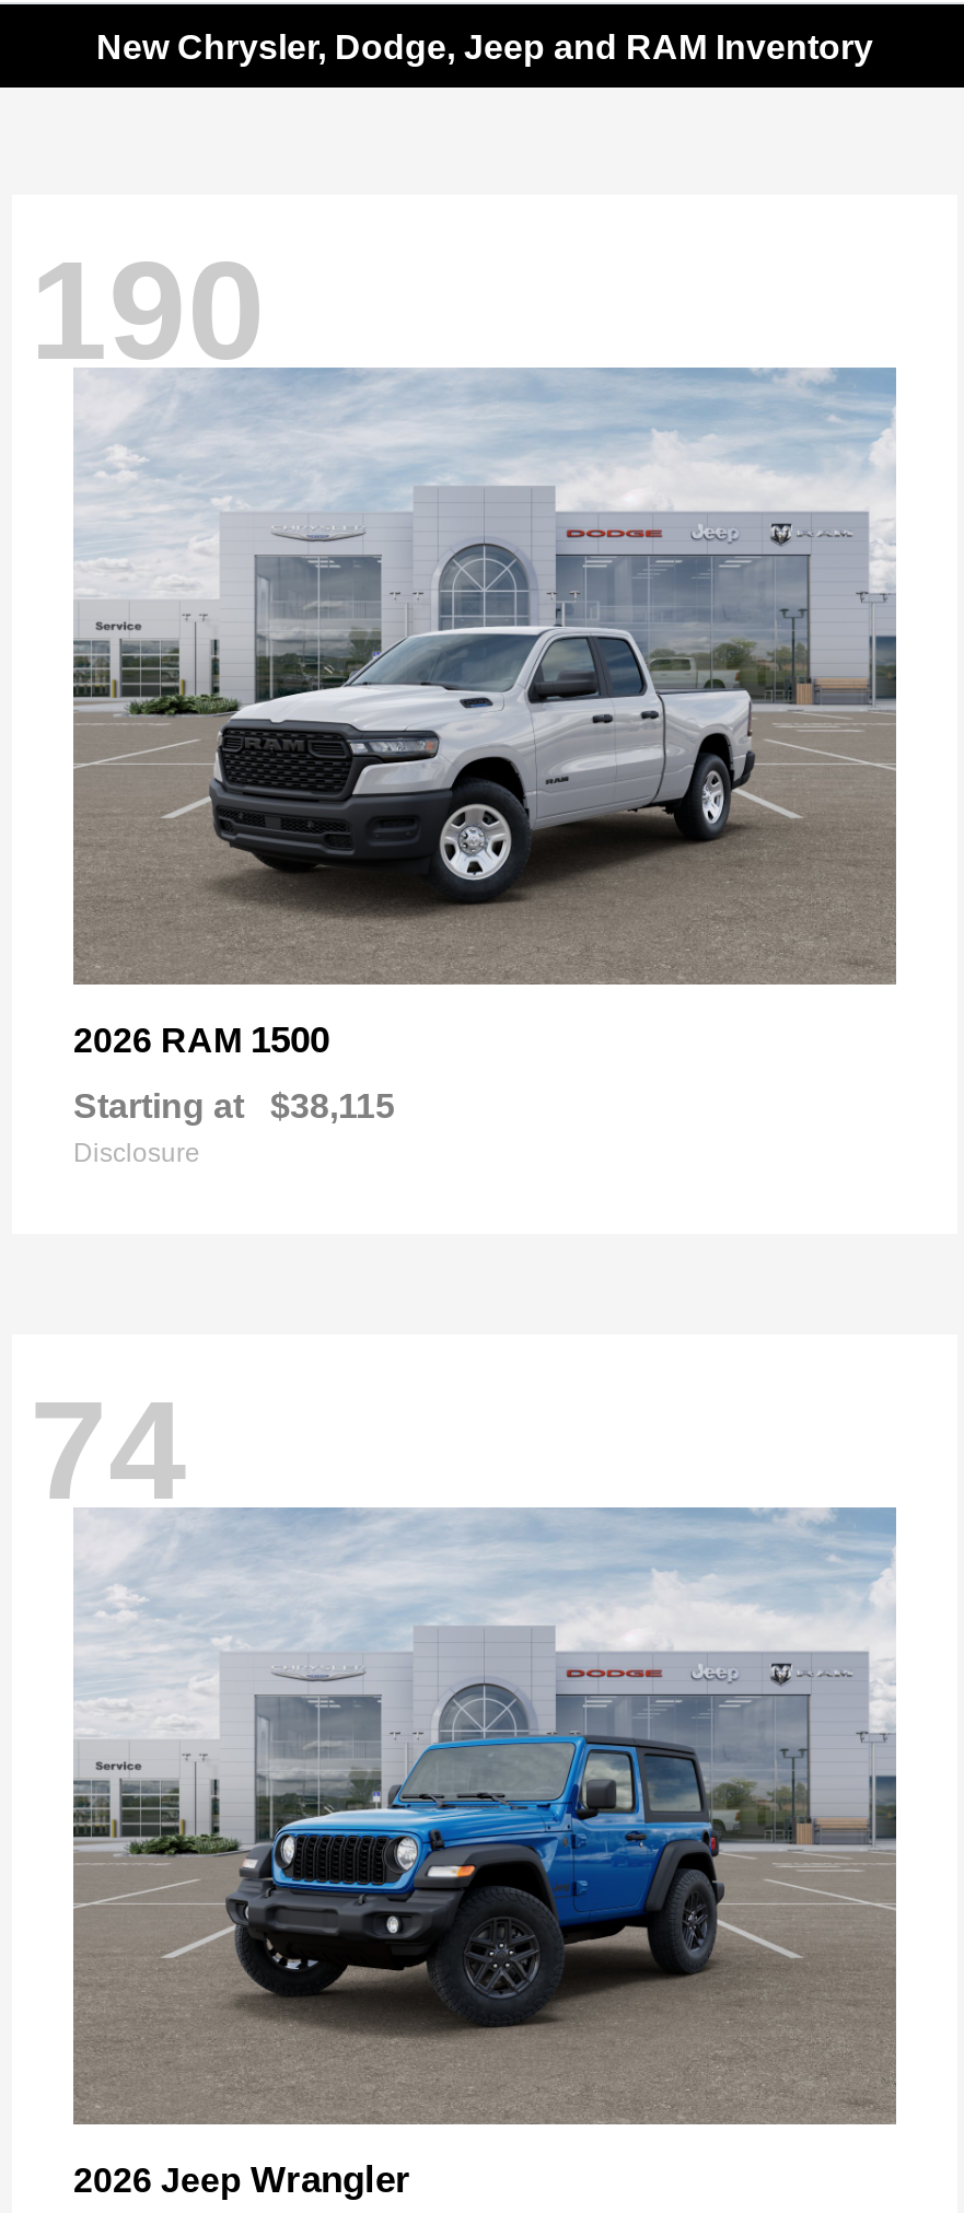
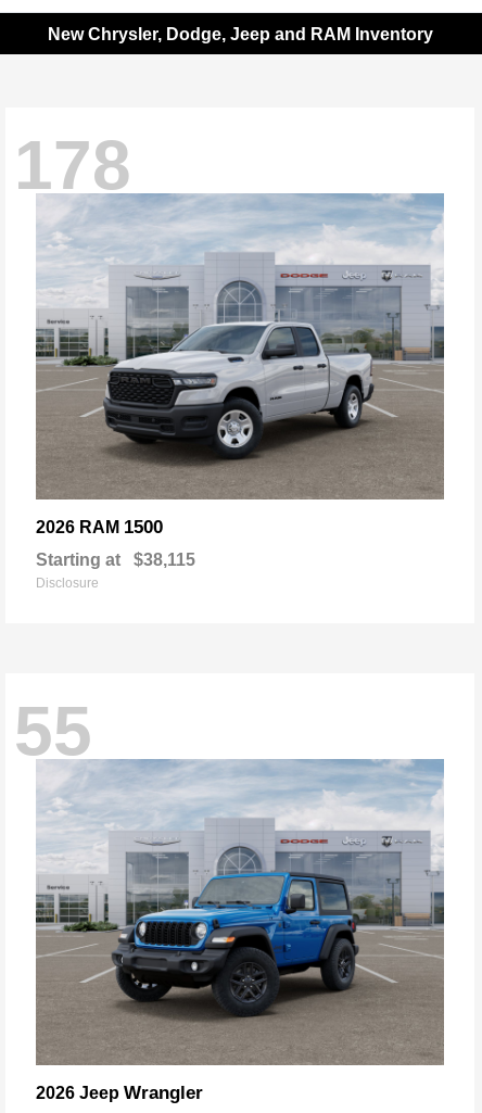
- 190
+ 178

- 74
+ 55
